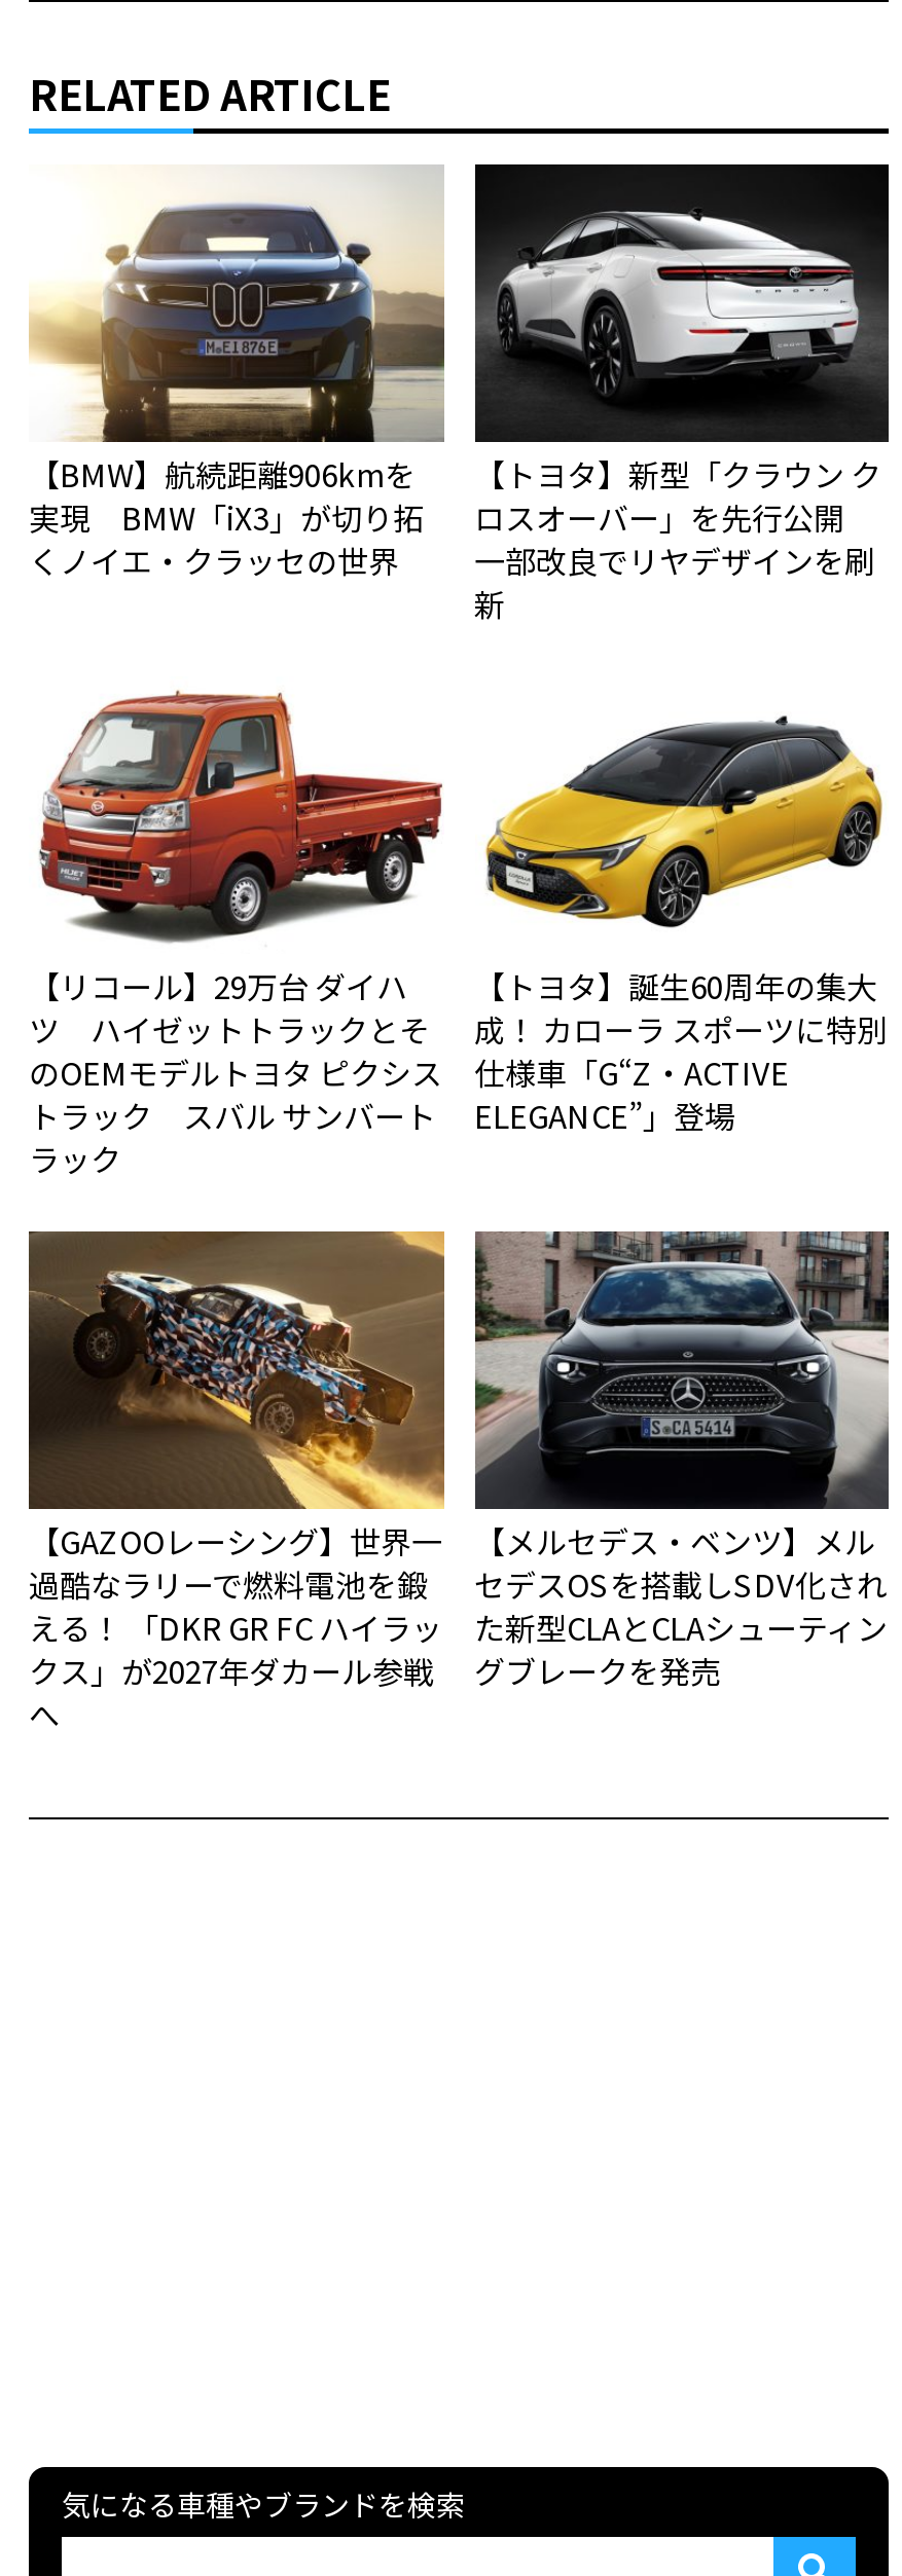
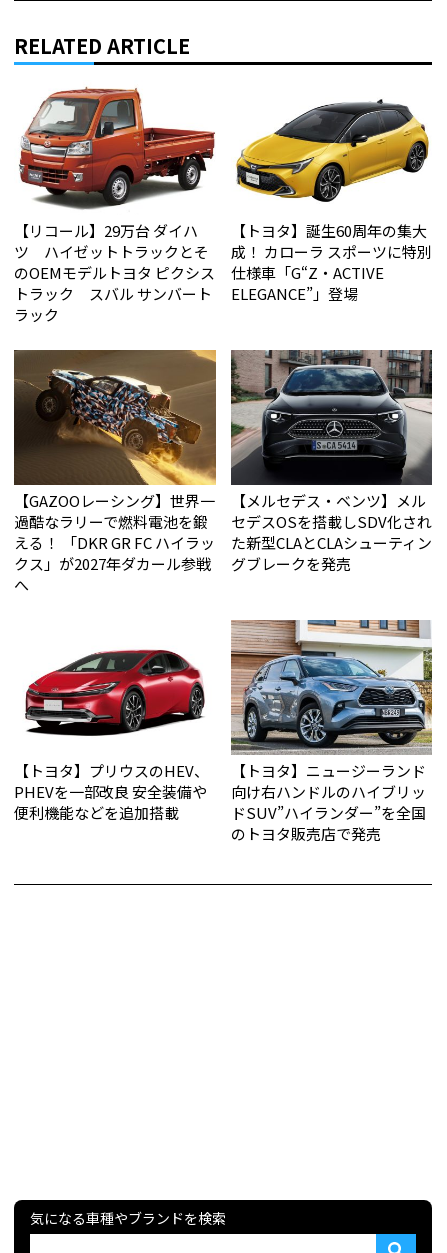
- [image]
- 【BMW】航続距離906kmを
- 実現 BMW「iX3」が切り拓
- くノイエ・クラッセの世界

- [image]
- 【トヨタ】新型「クラウン ク
- ロスオーバー」を先行公開
- 一部改良でリヤデザインを刷
- 新

moved up: [image] | 【リコール】29万台 ダイハ | ツ ハイゼットトラックとそ | ... | た新型CLAとCLAシューティン | グブレークを発売

+ [image]
+ 【トヨタ】プリウスのHEV、
+ PHEVを一部改良 安全装備や
+ 便利機能などを追加搭載

+ [image]
+ 【トヨタ】ニュージーランド
+ 向け右ハンドルのハイブリッ
+ ドSUV”ハイランダー”を全国
+ のトヨタ販売店で発売
